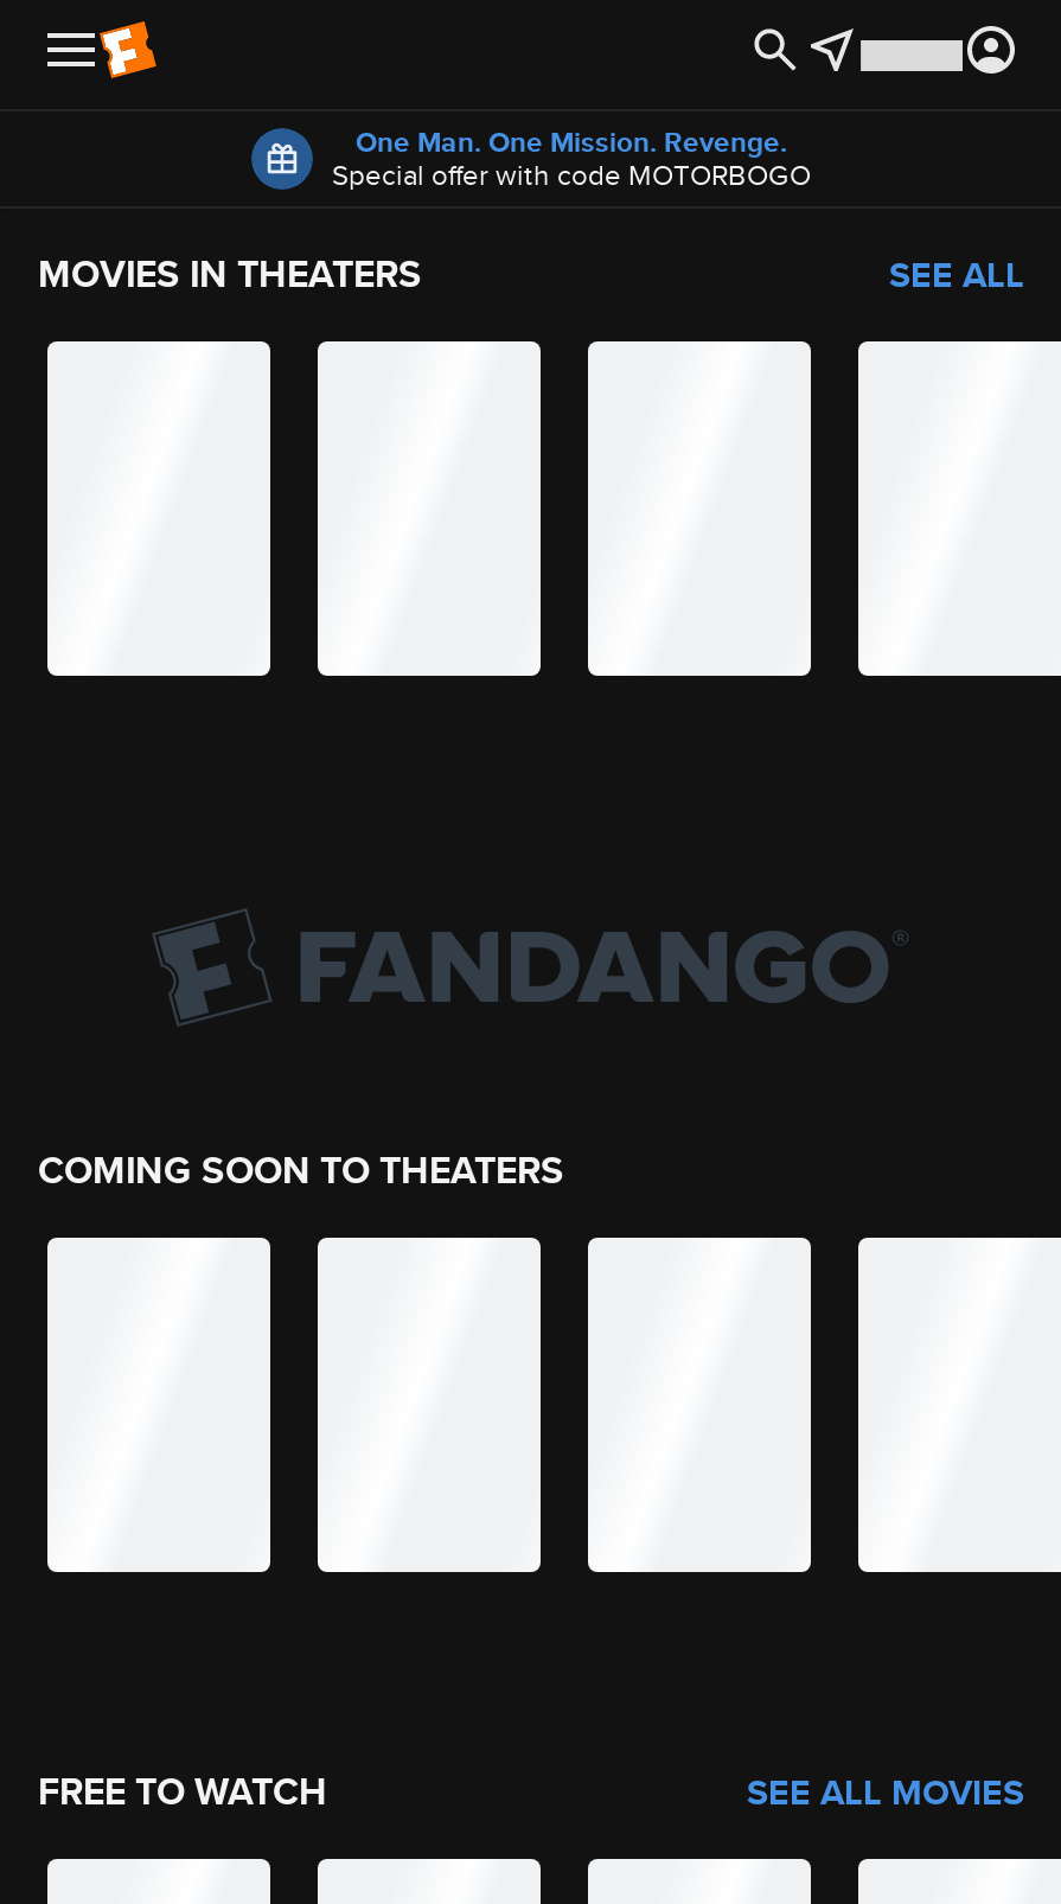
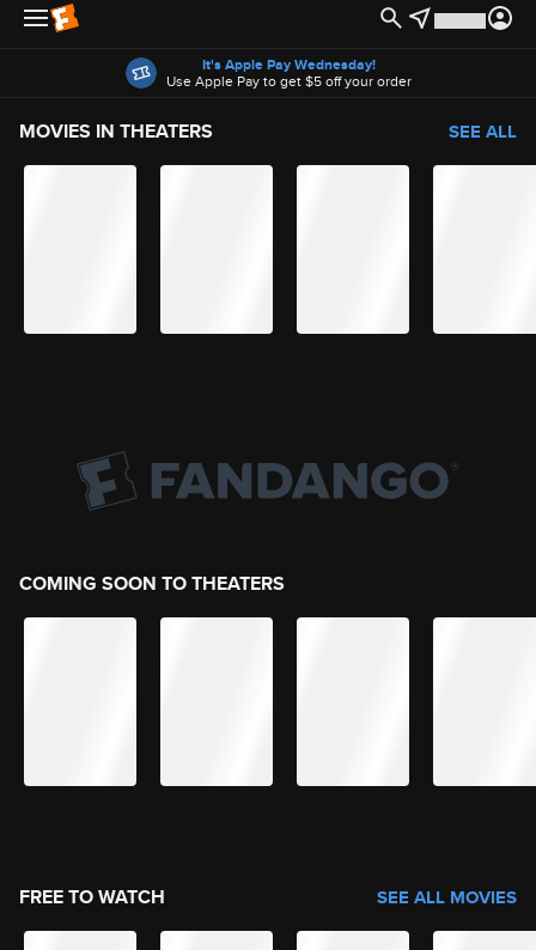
- One Man. One Mission. Revenge.
- Special offer with code MOTORBOGO
+ It's Apple Pay Wednesday!
+ Use Apple Pay to get $5 off your order
